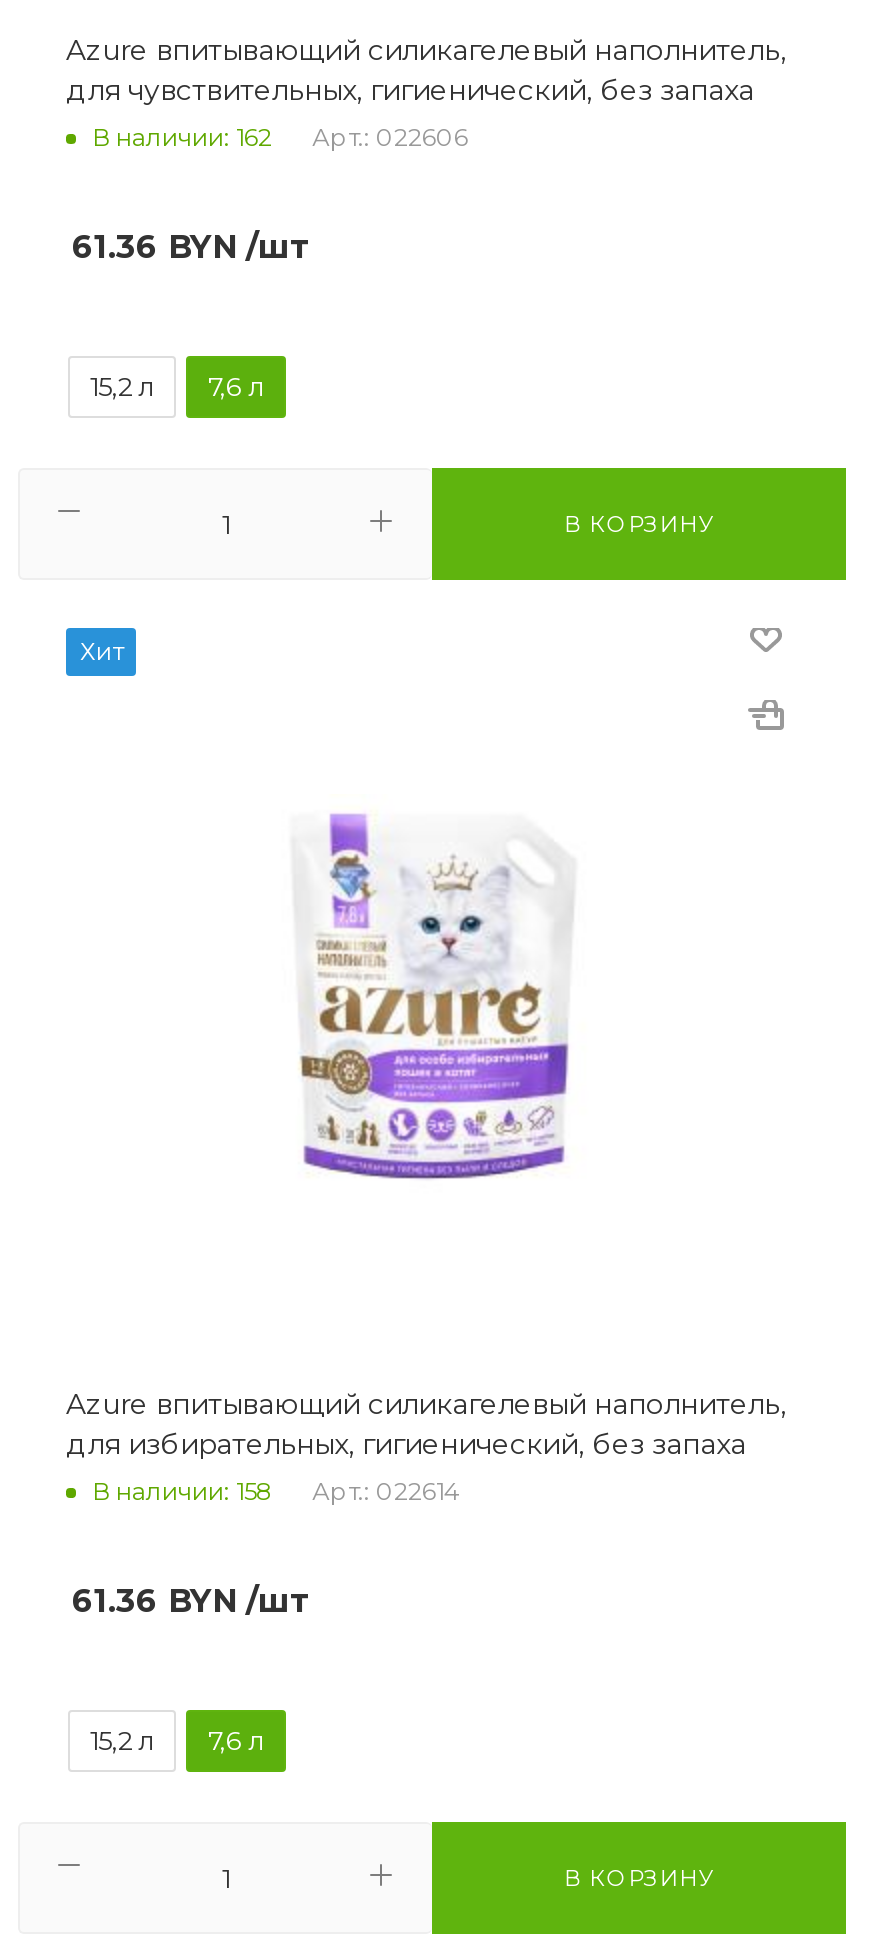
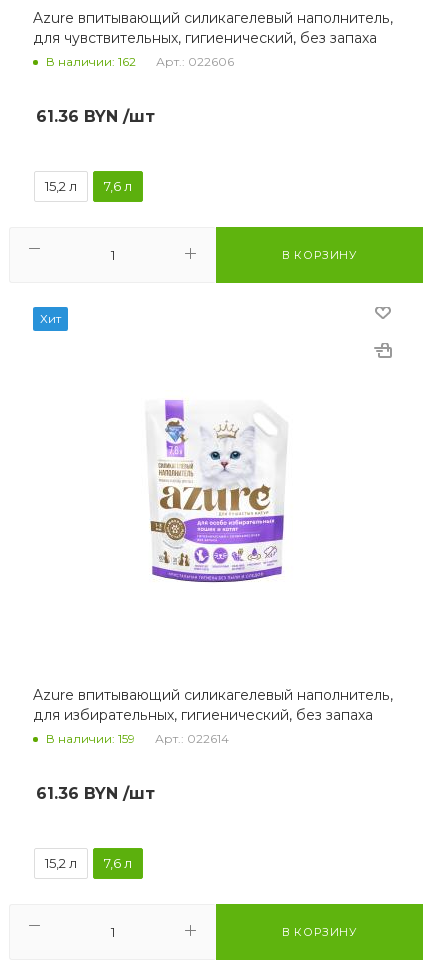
- В наличии: 158 Арт.: 022614
+ В наличии: 159 Арт.: 022614
